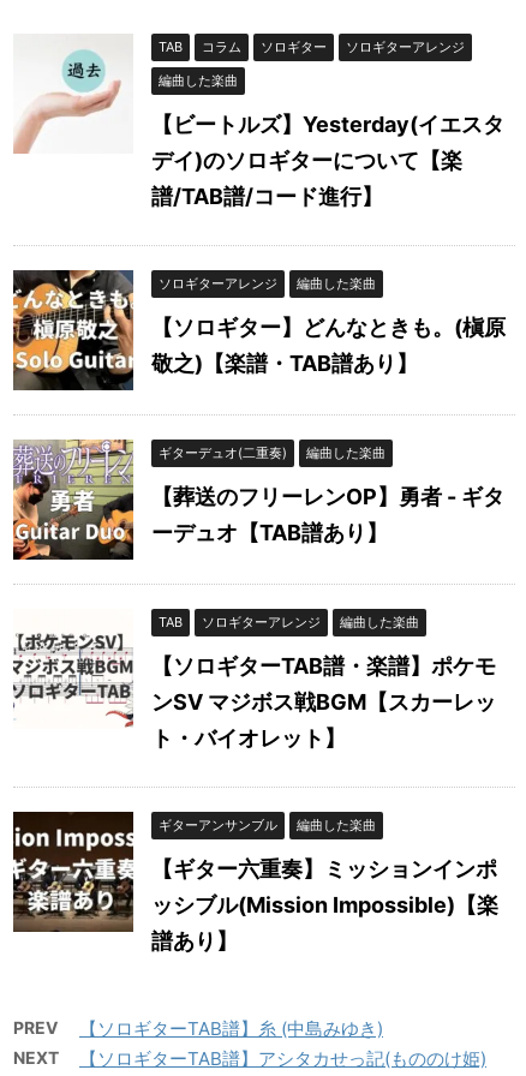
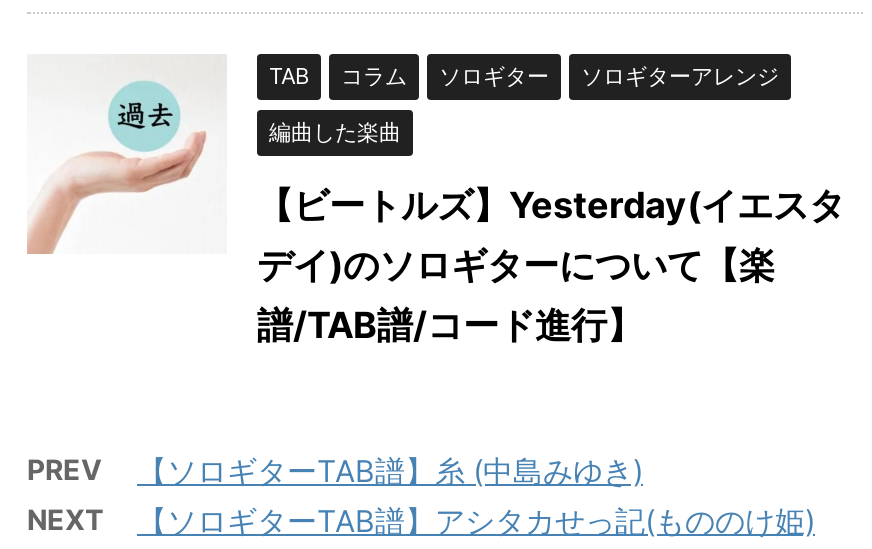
- [image]
- ソロギターアレンジ
- 編曲した楽曲
- 【ソロギター】どんなときも。(槇原
- 敬之)【楽譜・TAB譜あり】

- [image]
- ギターデュオ(二重奏)
- 編曲した楽曲
- 【葬送のフリーレンOP】勇者 - ギタ
- ーデュオ【TAB譜あり】

- [image]
- TAB
- ソロギターアレンジ
- 編曲した楽曲
- 【ソロギターTAB譜・楽譜】ポケモ
- ンSV マジボス戦BGM【スカーレッ
- ト・バイオレット】

- [image]
- ギターアンサンブル
- 編曲した楽曲
- 【ギター六重奏】ミッションインポ
- ッシブル(Mission Impossible)【楽
- 譜あり】
